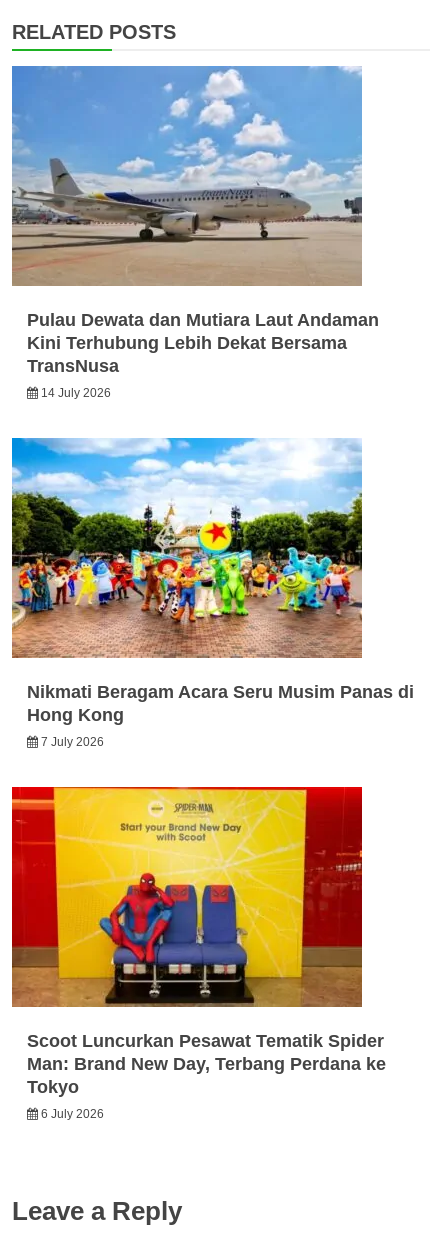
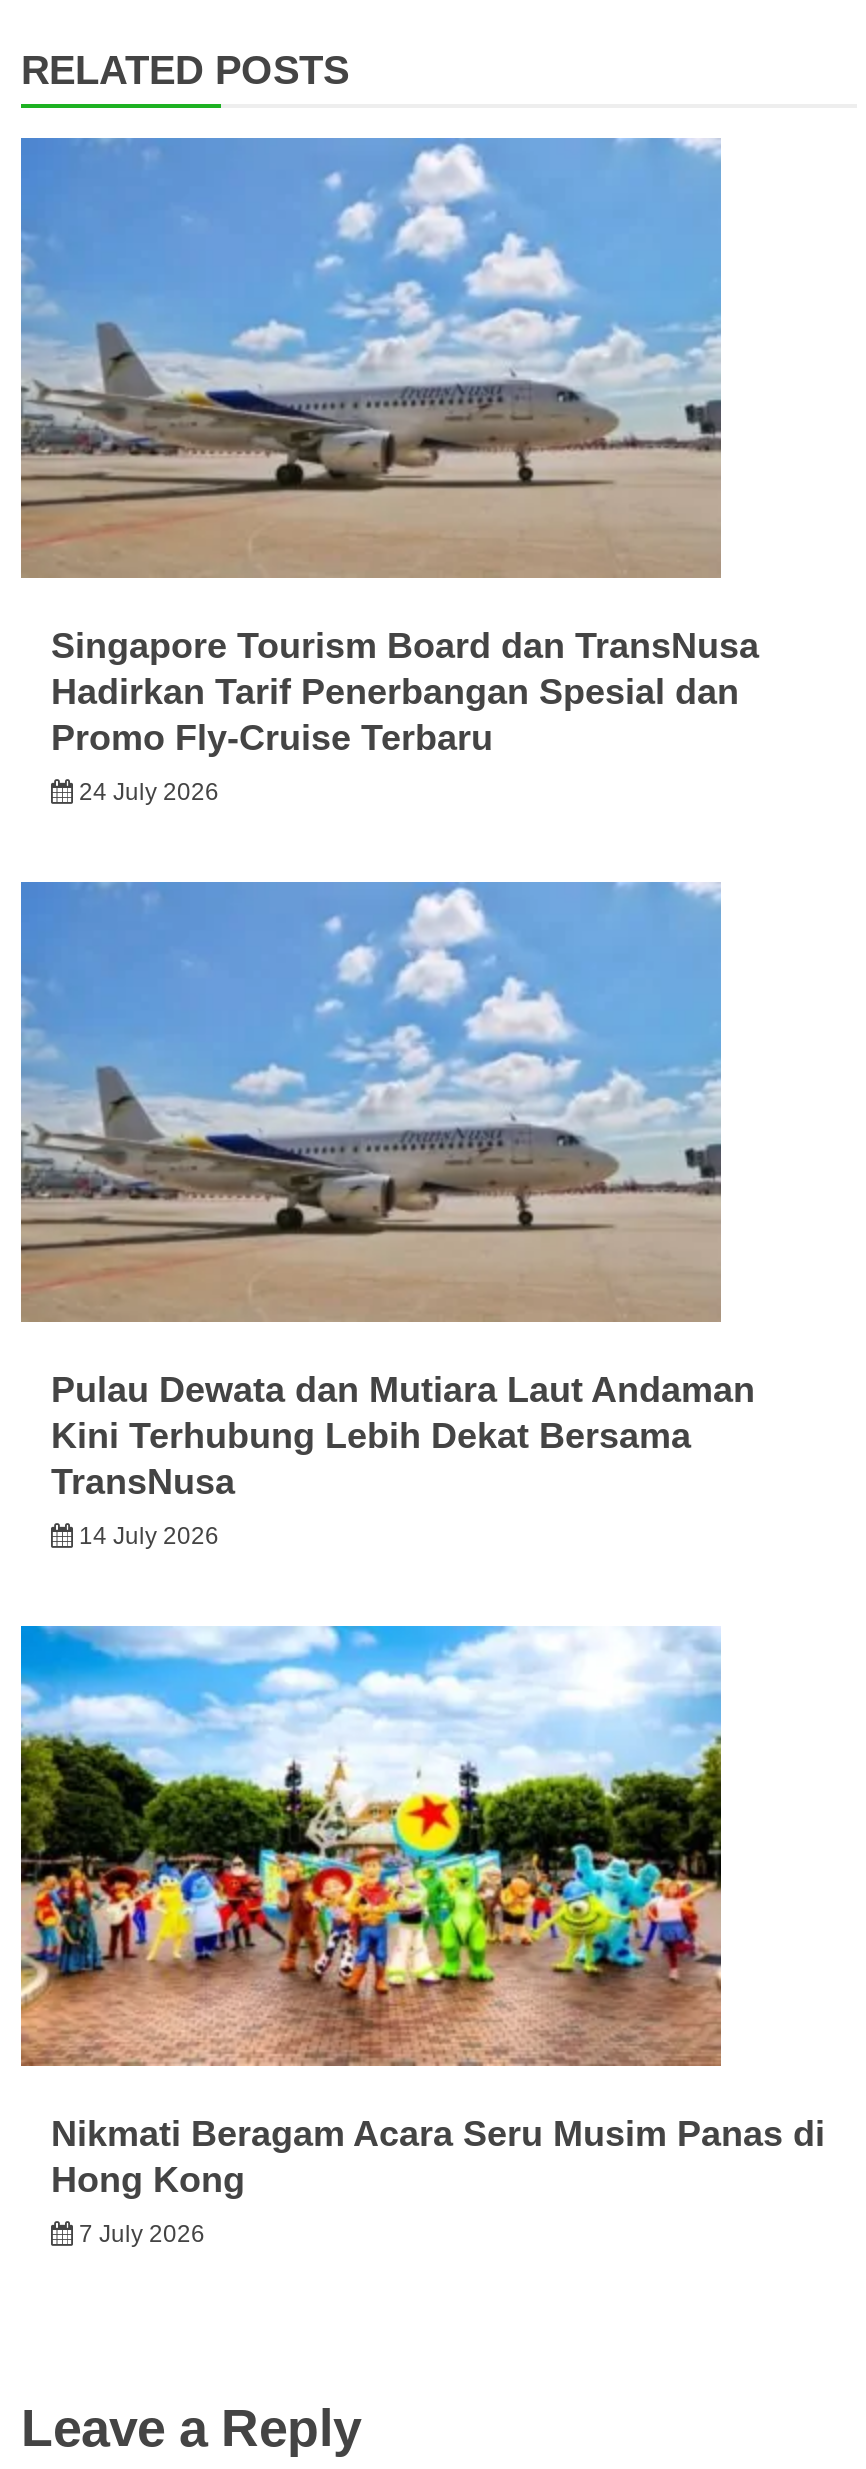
+ Singapore Tourism Board dan TransNusa
+ Hadirkan Tarif Penerbangan Spesial dan
+ Promo Fly-Cruise Terbaru
+ 24 July 2026

moved down: [image] | Pulau Dewata dan Mutiara Laut Andaman | Kini Terhubung Lebih Dekat Bersama | TransNusa | 14 July 2026 | Nikmati Beragam Acara Seru Musim Panas di | Hong Kong | 7 July 2026

- [image]
- Scoot Luncurkan Pesawat Tematik Spider
- Man: Brand New Day, Terbang Perdana ke
- Tokyo
- 6 July 2026
